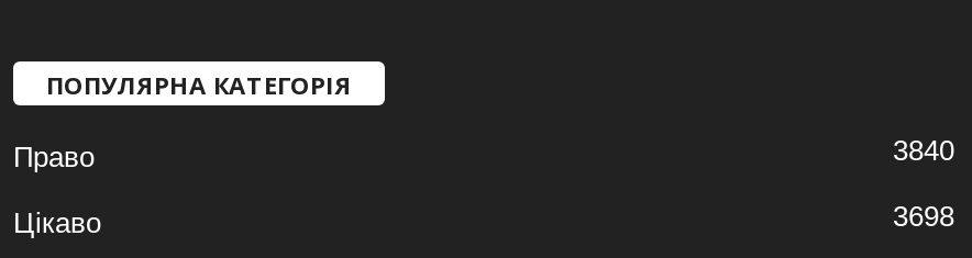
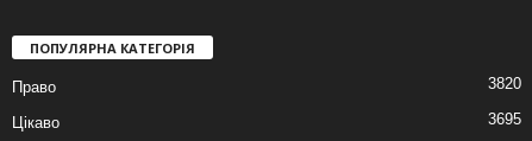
- 3840
+ 3820

- 3698
+ 3695
